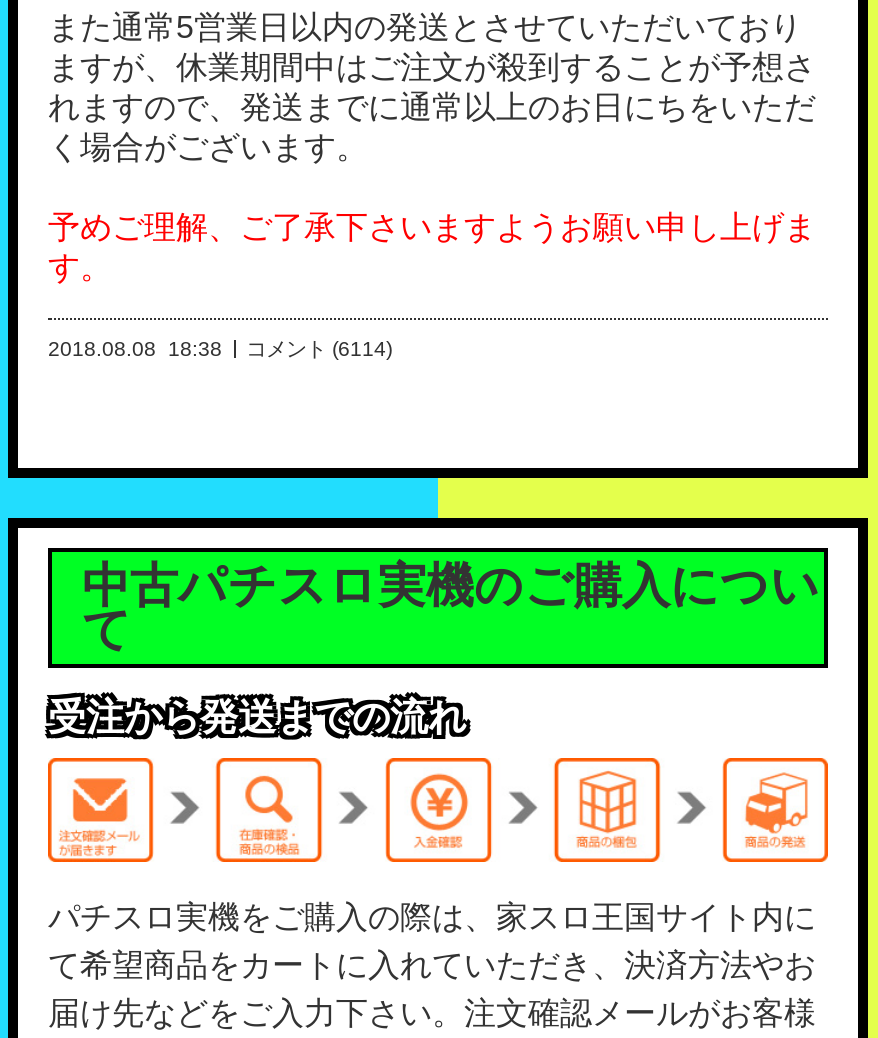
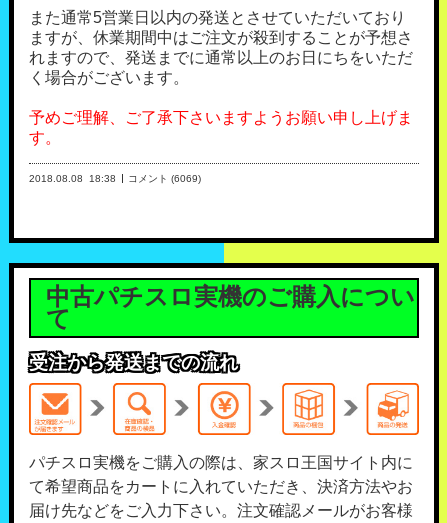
- 2018.08.08 18:38 コメント (6114)
+ 2018.08.08 18:38 コメント (6069)
